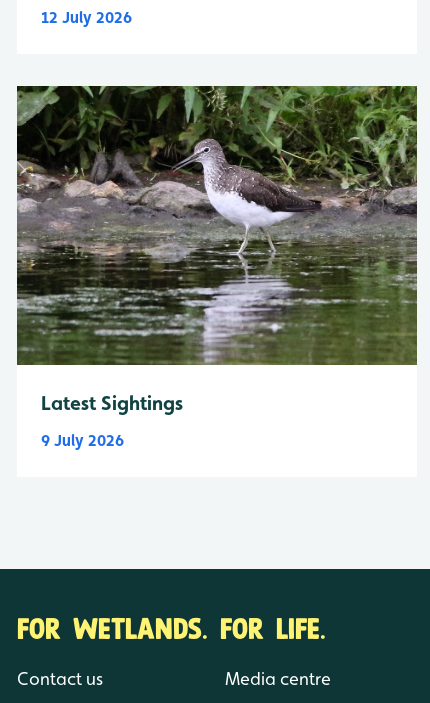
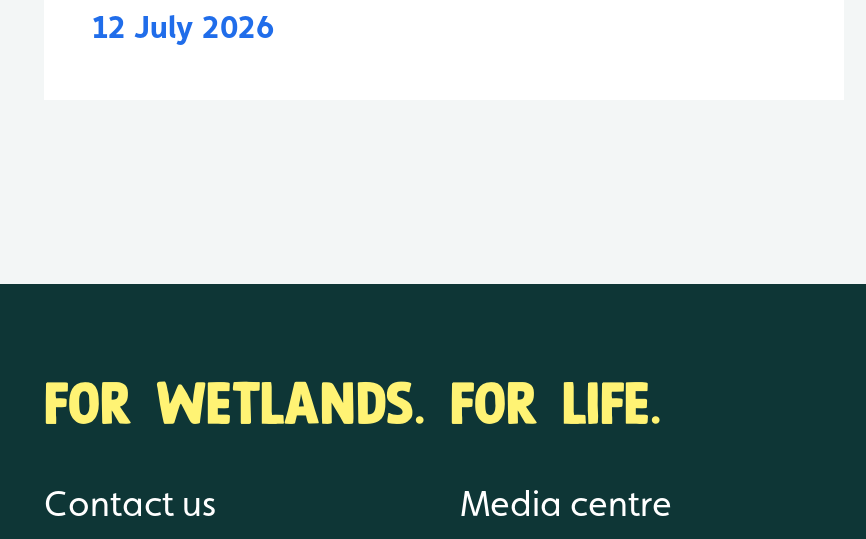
- [image]
- Latest Sightings
- 9 July 2026
